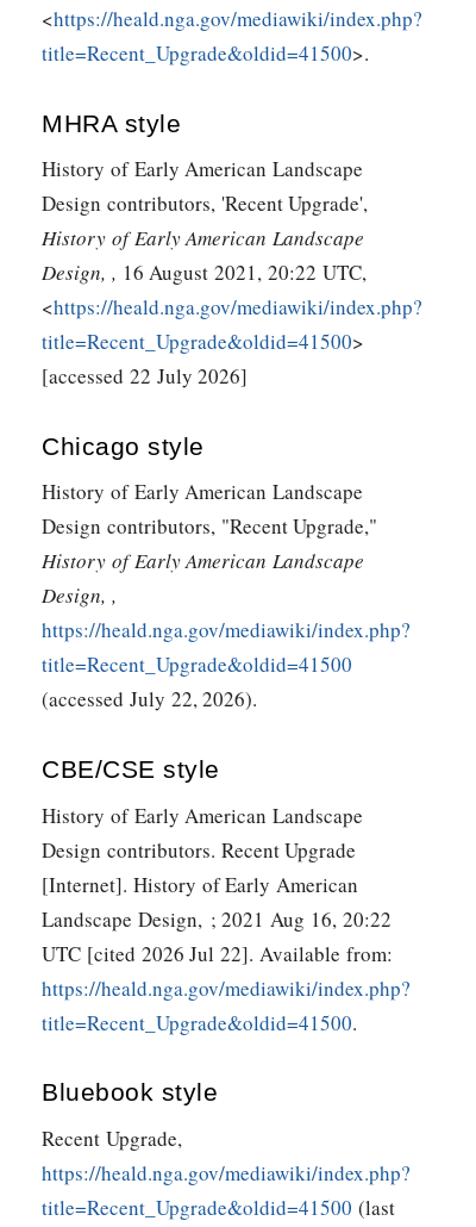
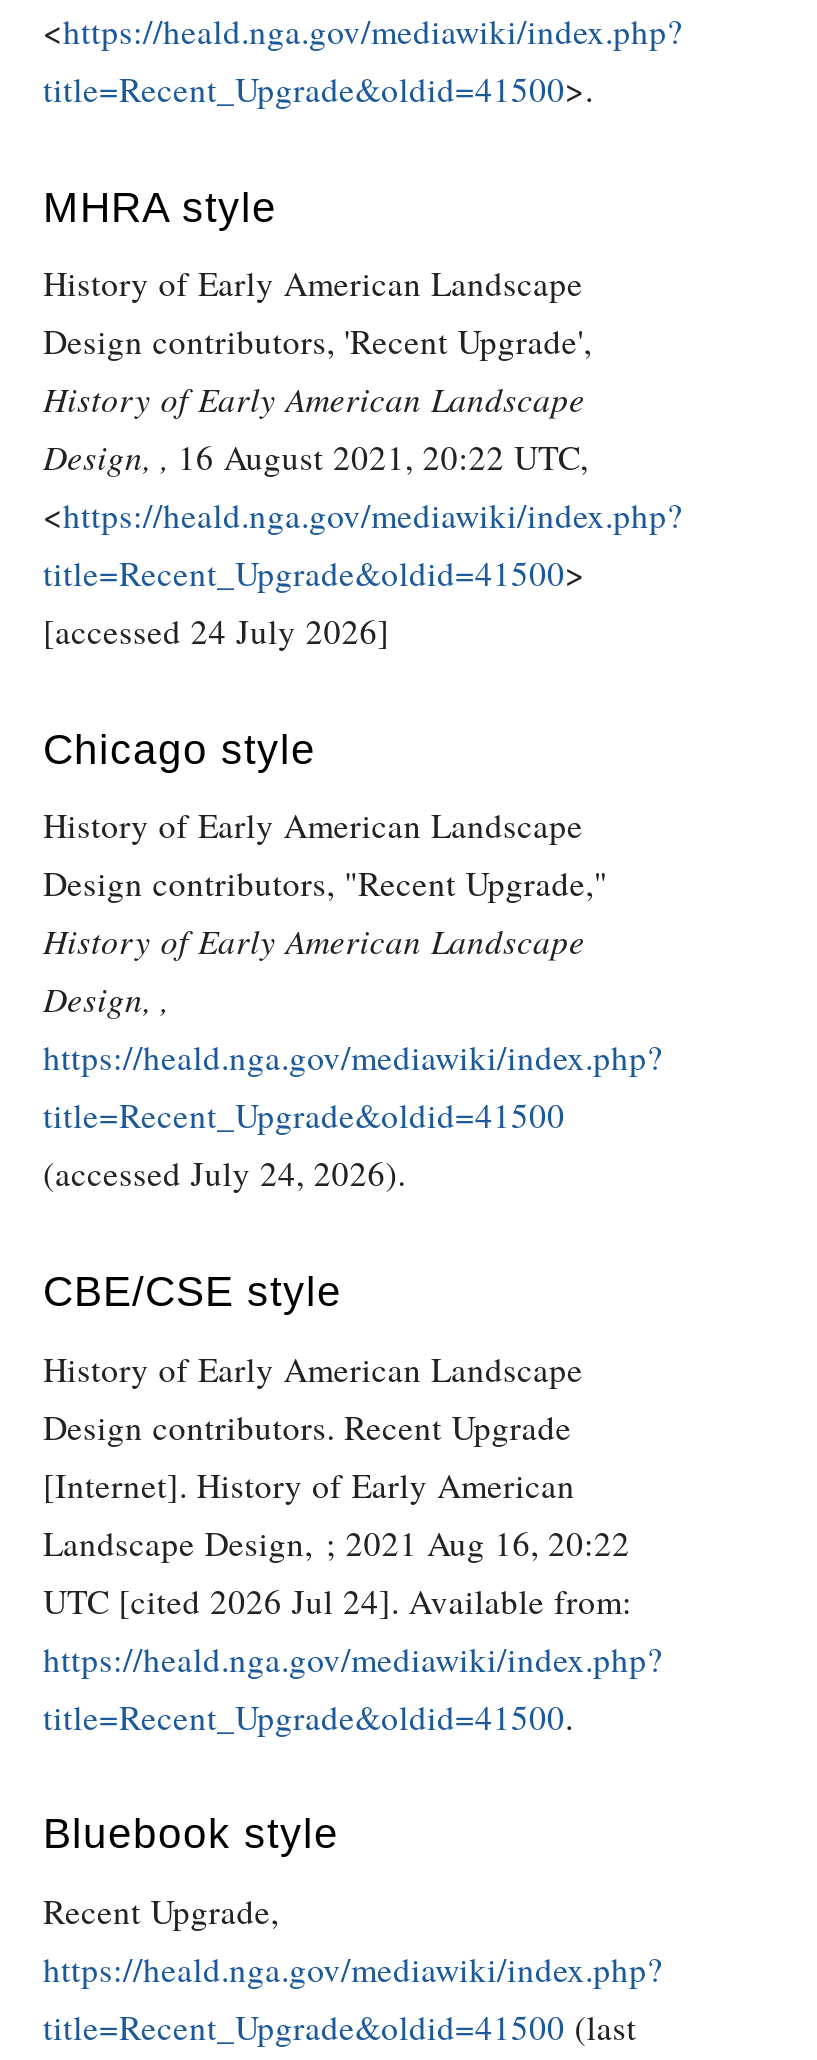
- [accessed 22 July 2026]
+ [accessed 24 July 2026]

- (accessed July 22, 2026).
+ (accessed July 24, 2026).

- UTC [cited 2026 Jul 22]. Available from:
+ UTC [cited 2026 Jul 24]. Available from:
